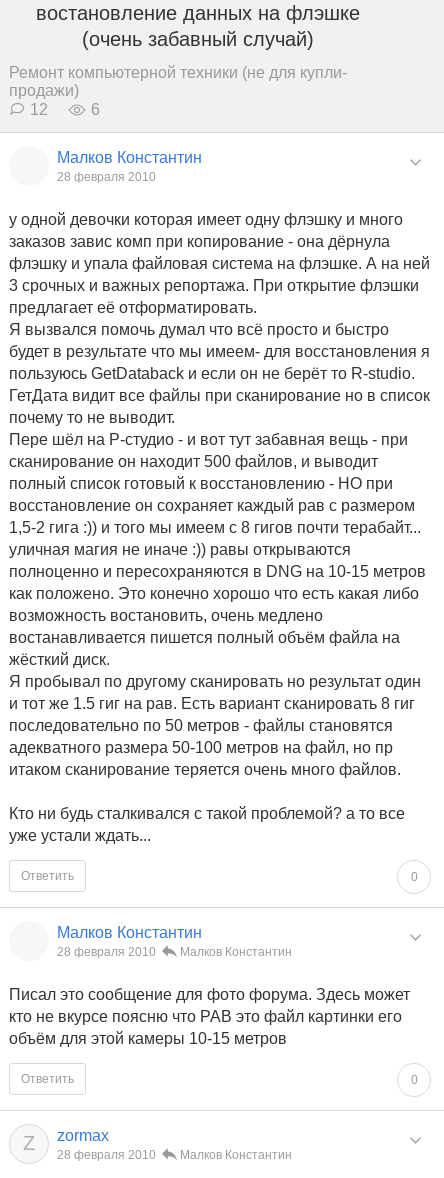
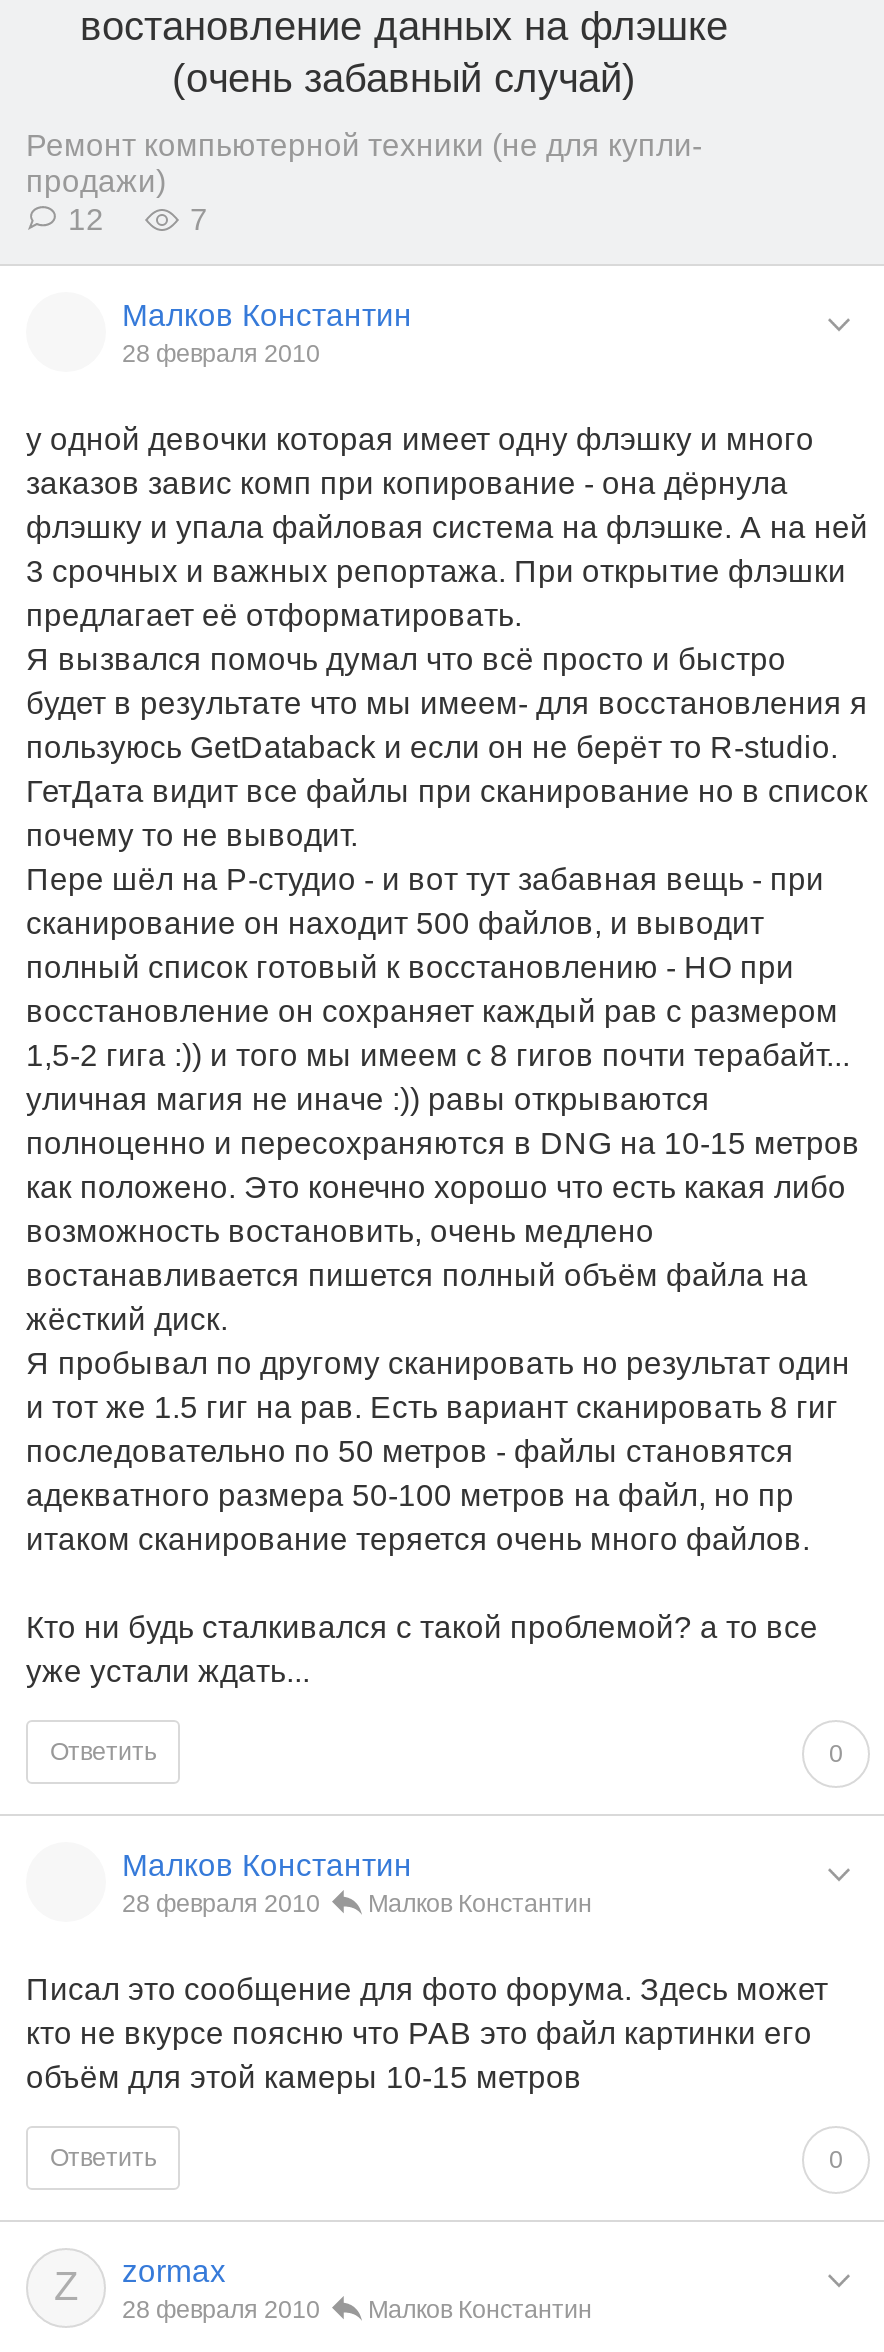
- 6
+ 7
